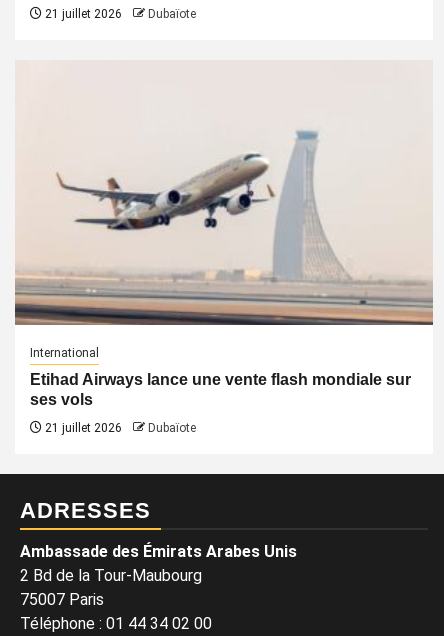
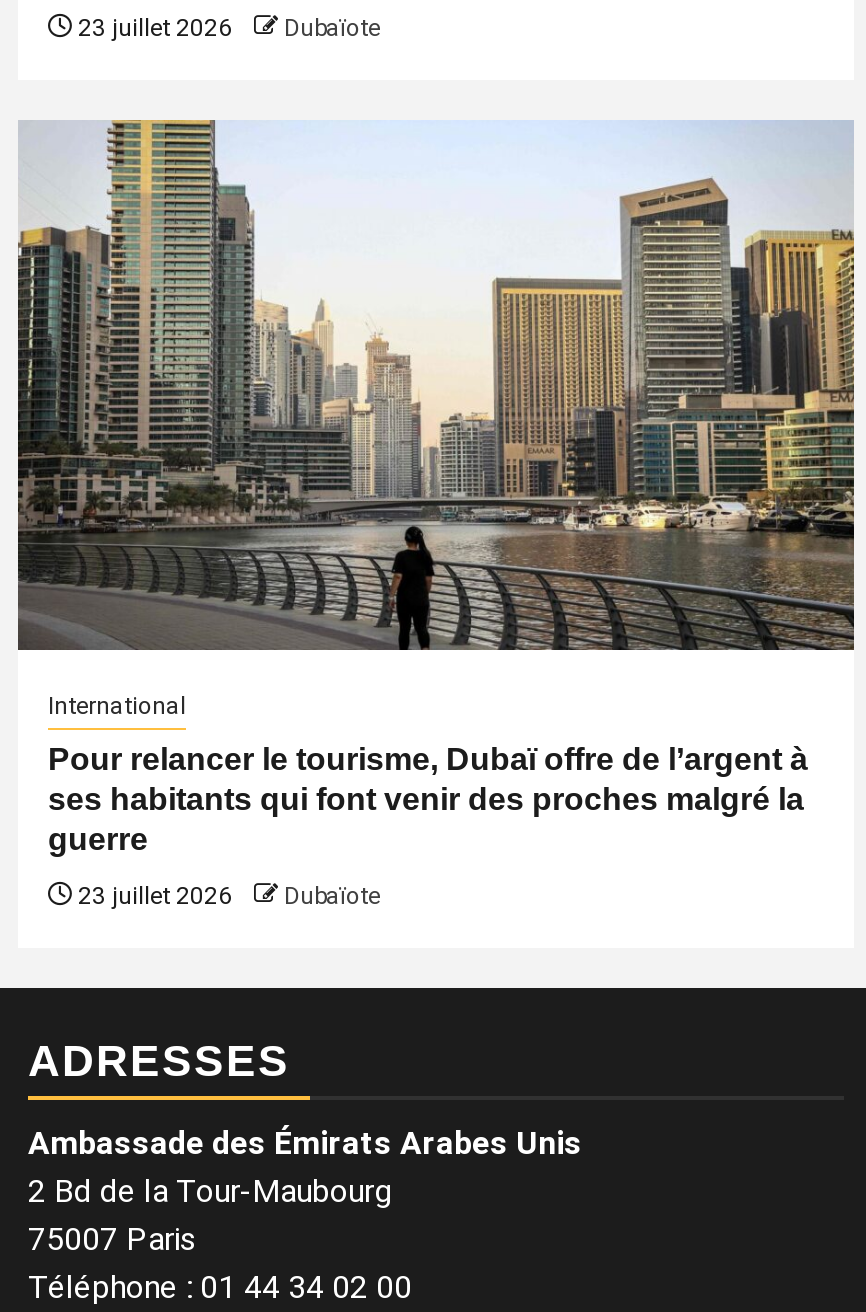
- 21 juillet 2026 Dubaïote
+ 23 juillet 2026 Dubaïote

- [image]
+ [image]

- Etihad Airways lance une vente flash mondiale sur
- ses vols
+ Pour relancer le tourisme, Dubaï offre de l’argent à
+ ses habitants qui font venir des proches malgré la
+ guerre

- 21 juillet 2026 Dubaïote
+ 23 juillet 2026 Dubaïote
